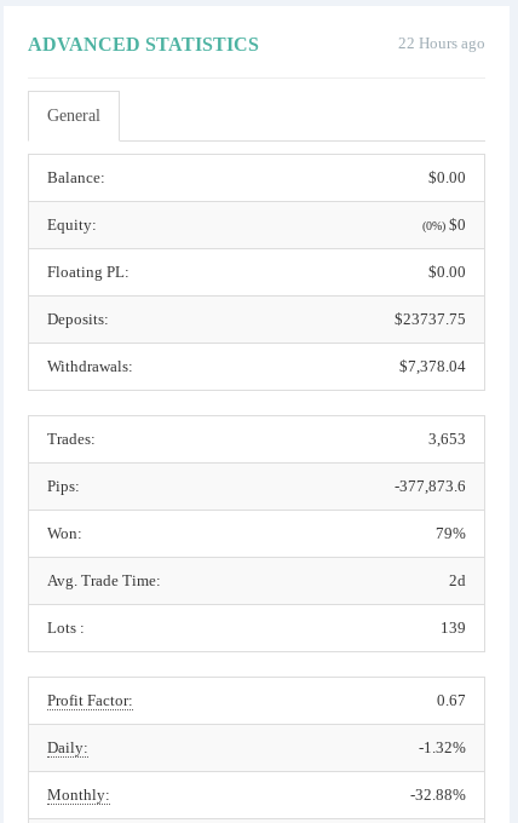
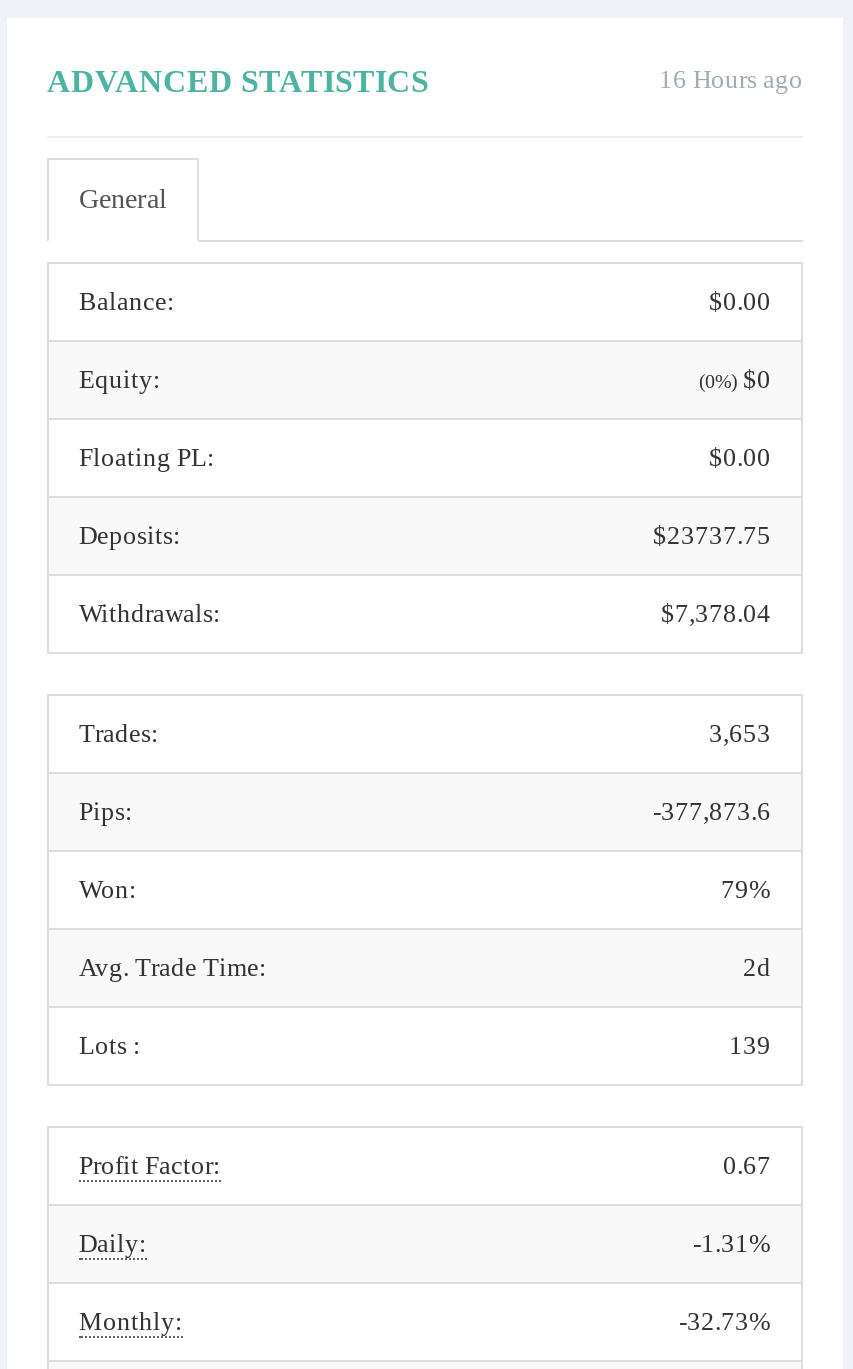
- 22 Hours ago
+ 16 Hours ago

- -1.32%
+ -1.31%

- -32.88%
+ -32.73%
